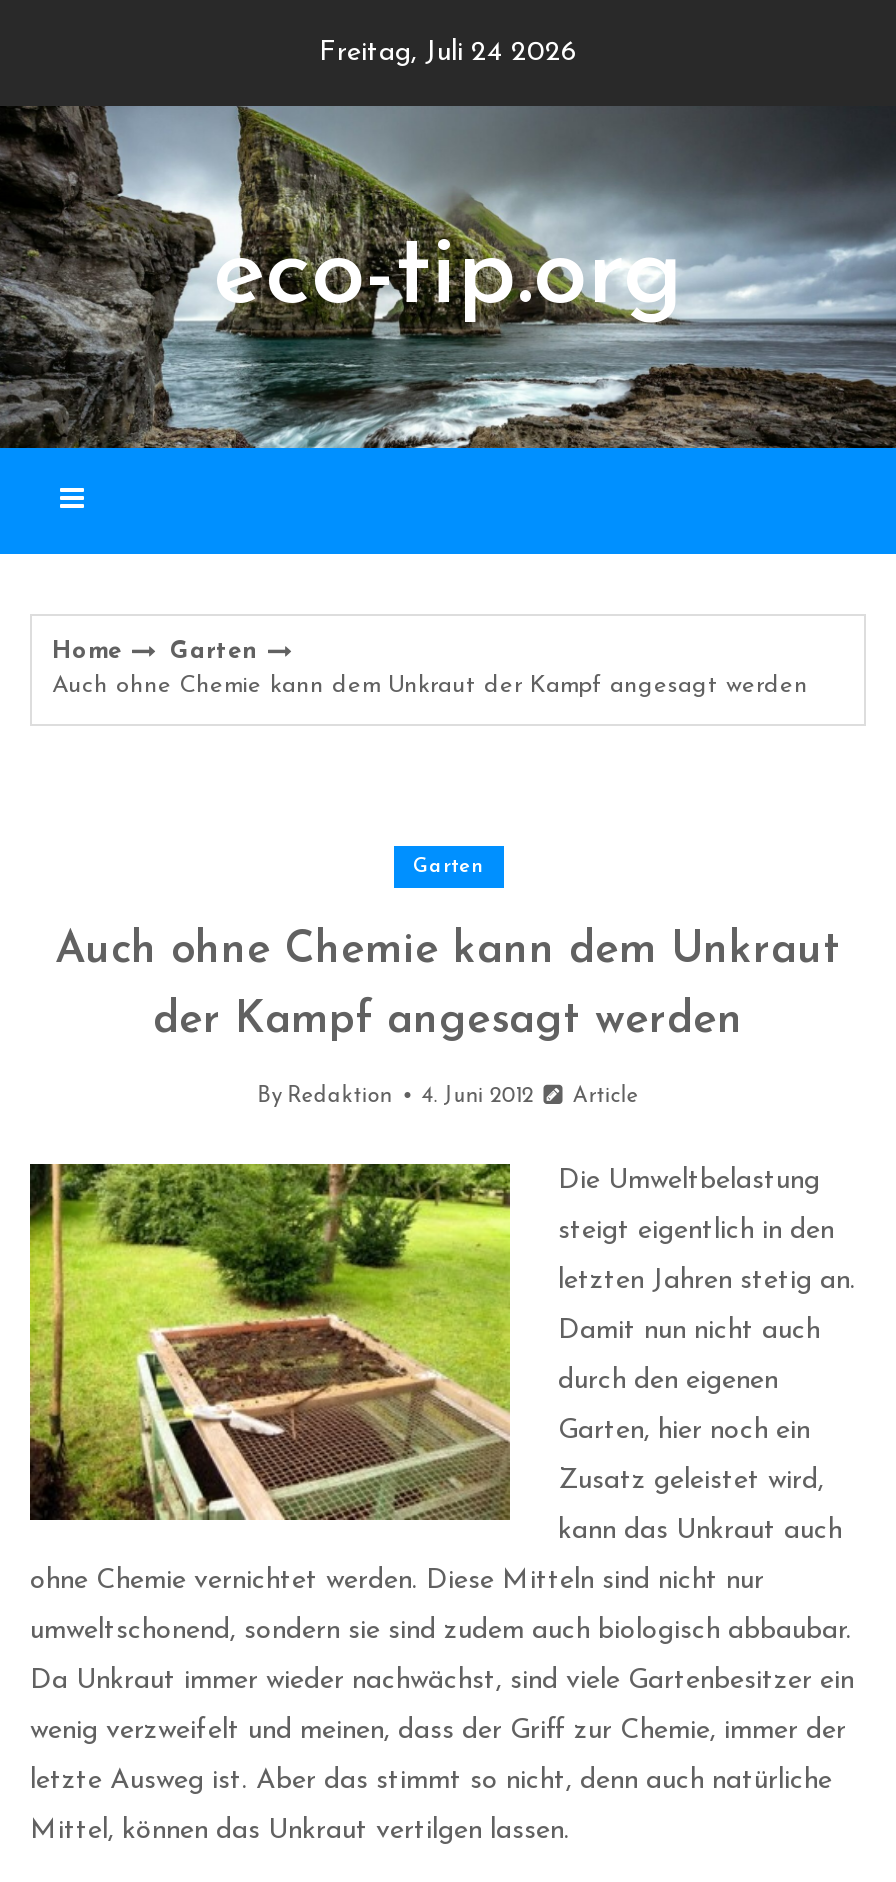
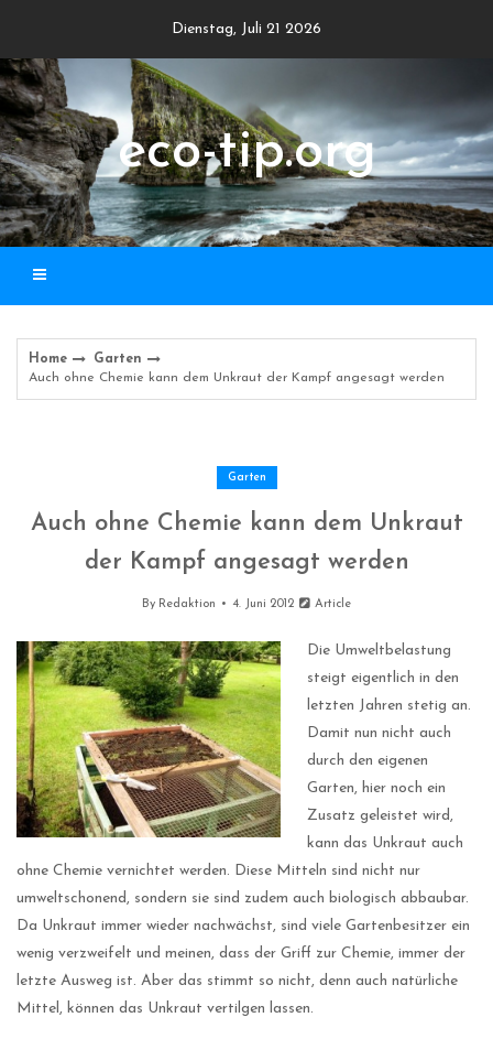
- Freitag, Juli 24 2026
+ Dienstag, Juli 21 2026
